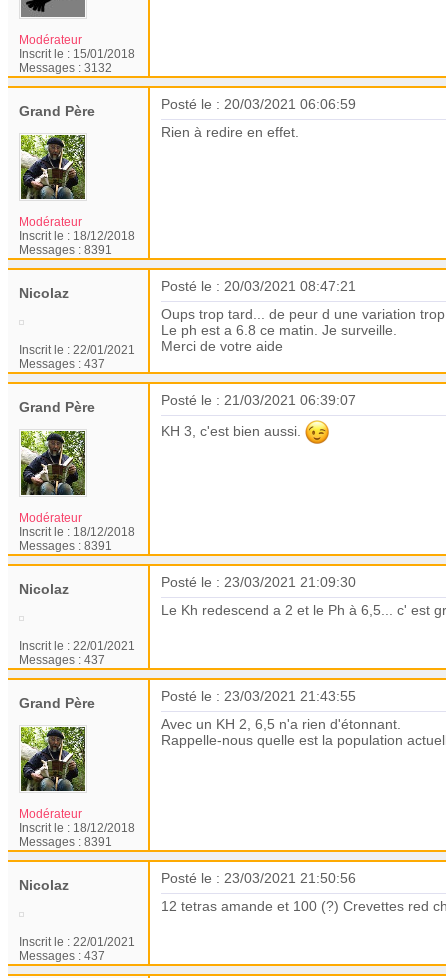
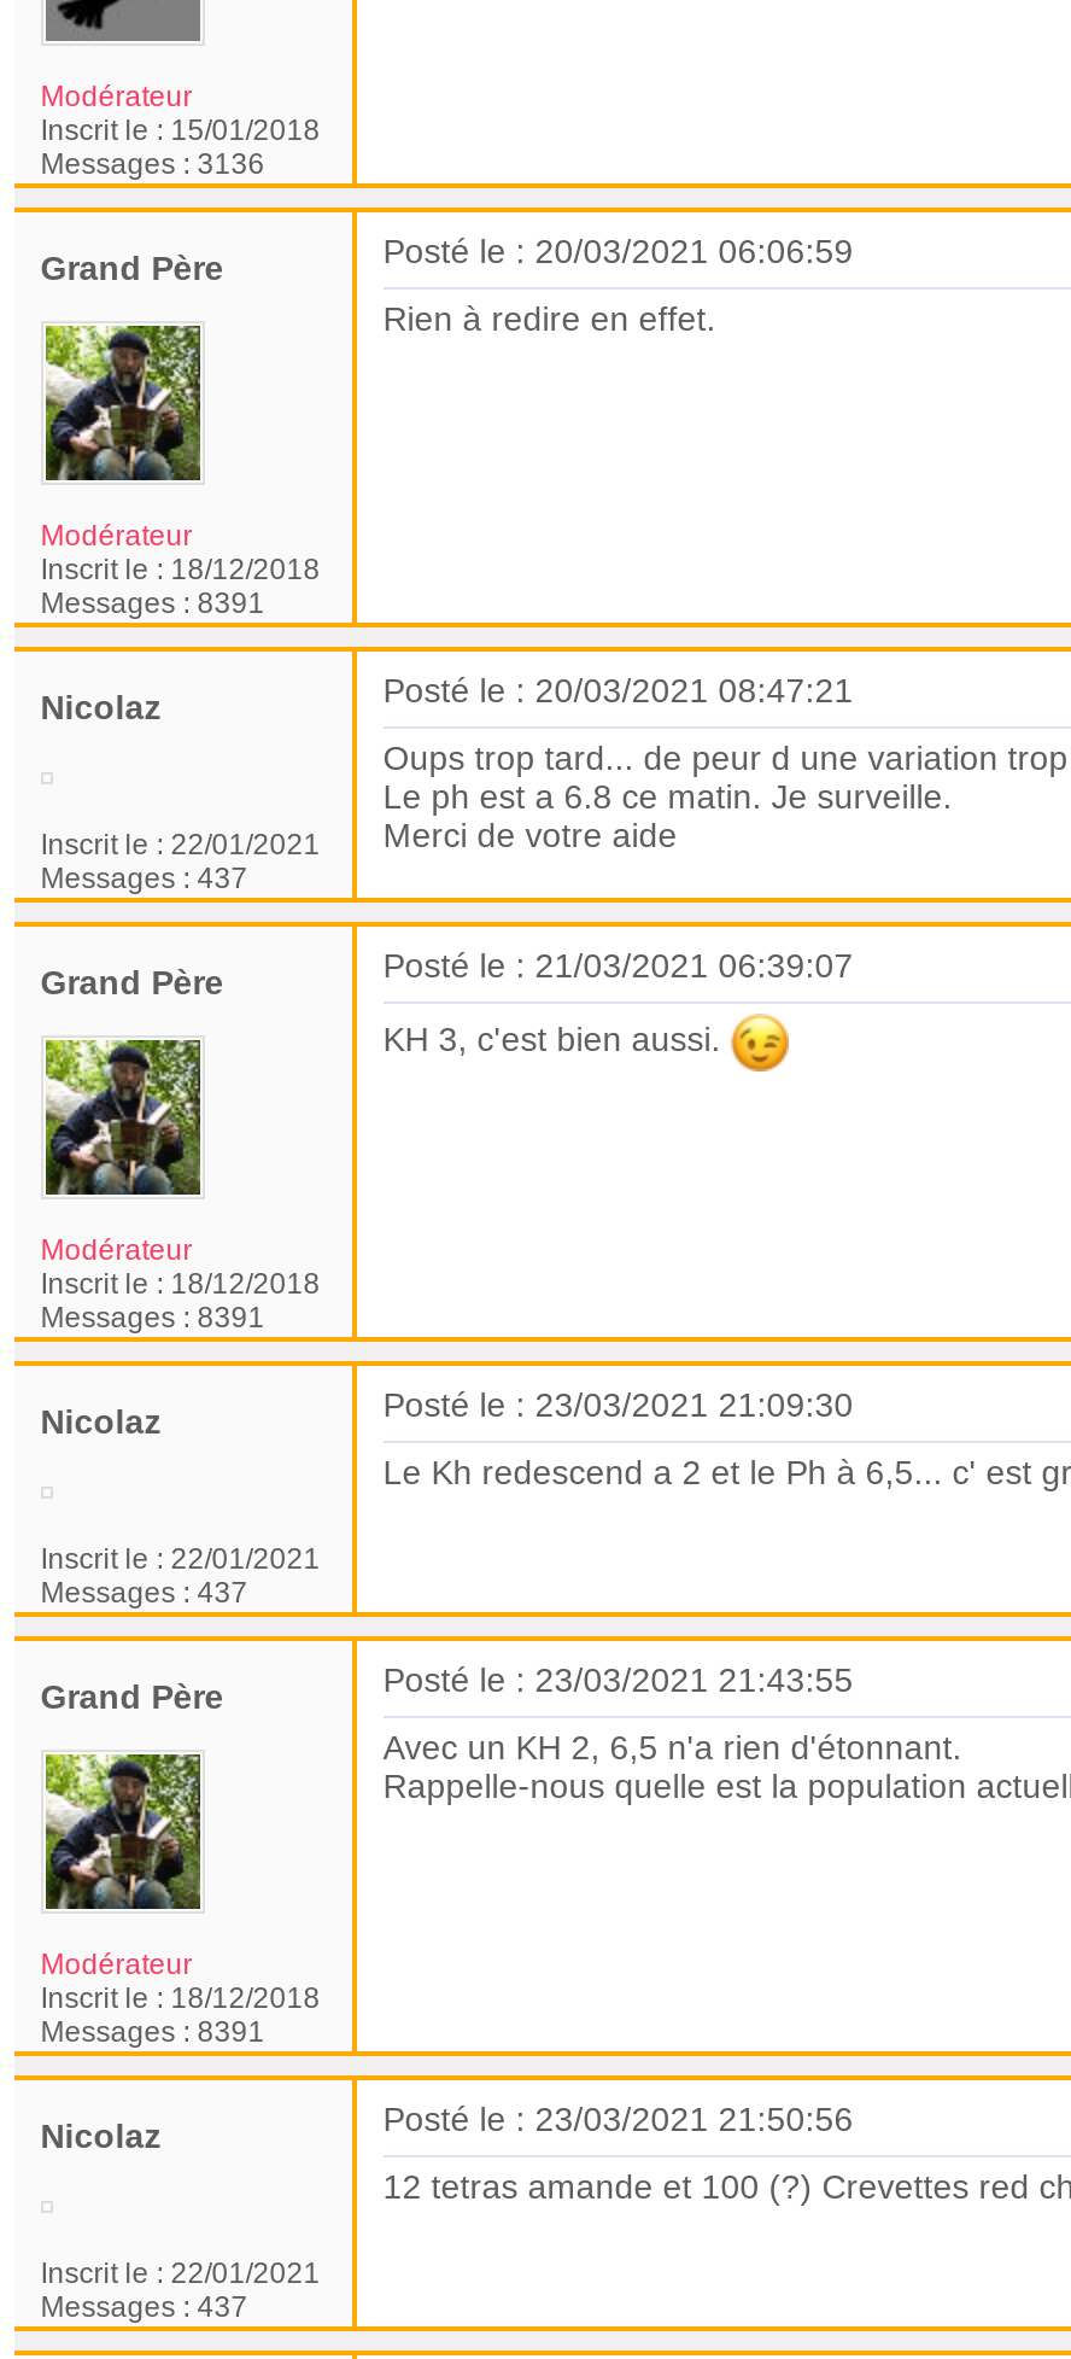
- Messages : 3132
+ Messages : 3136
